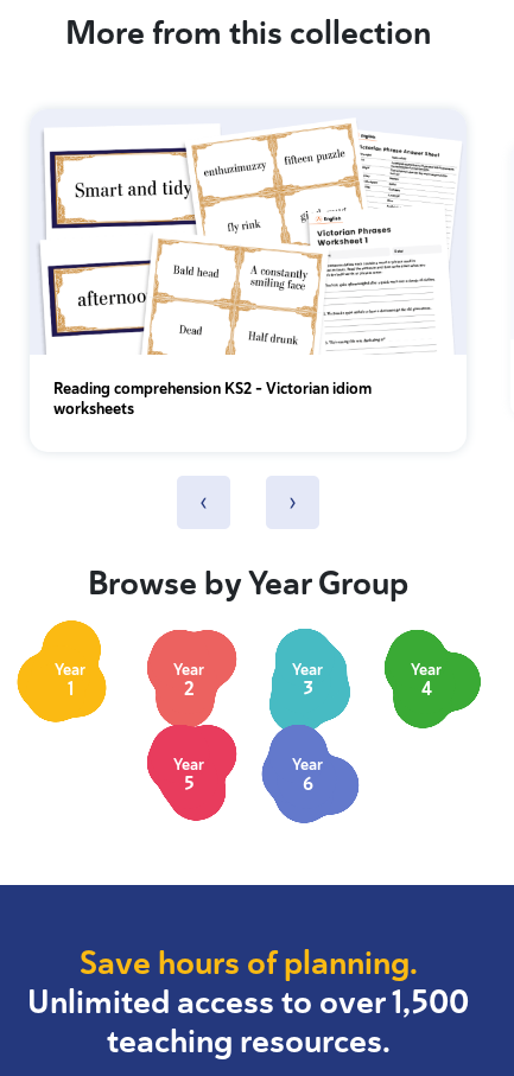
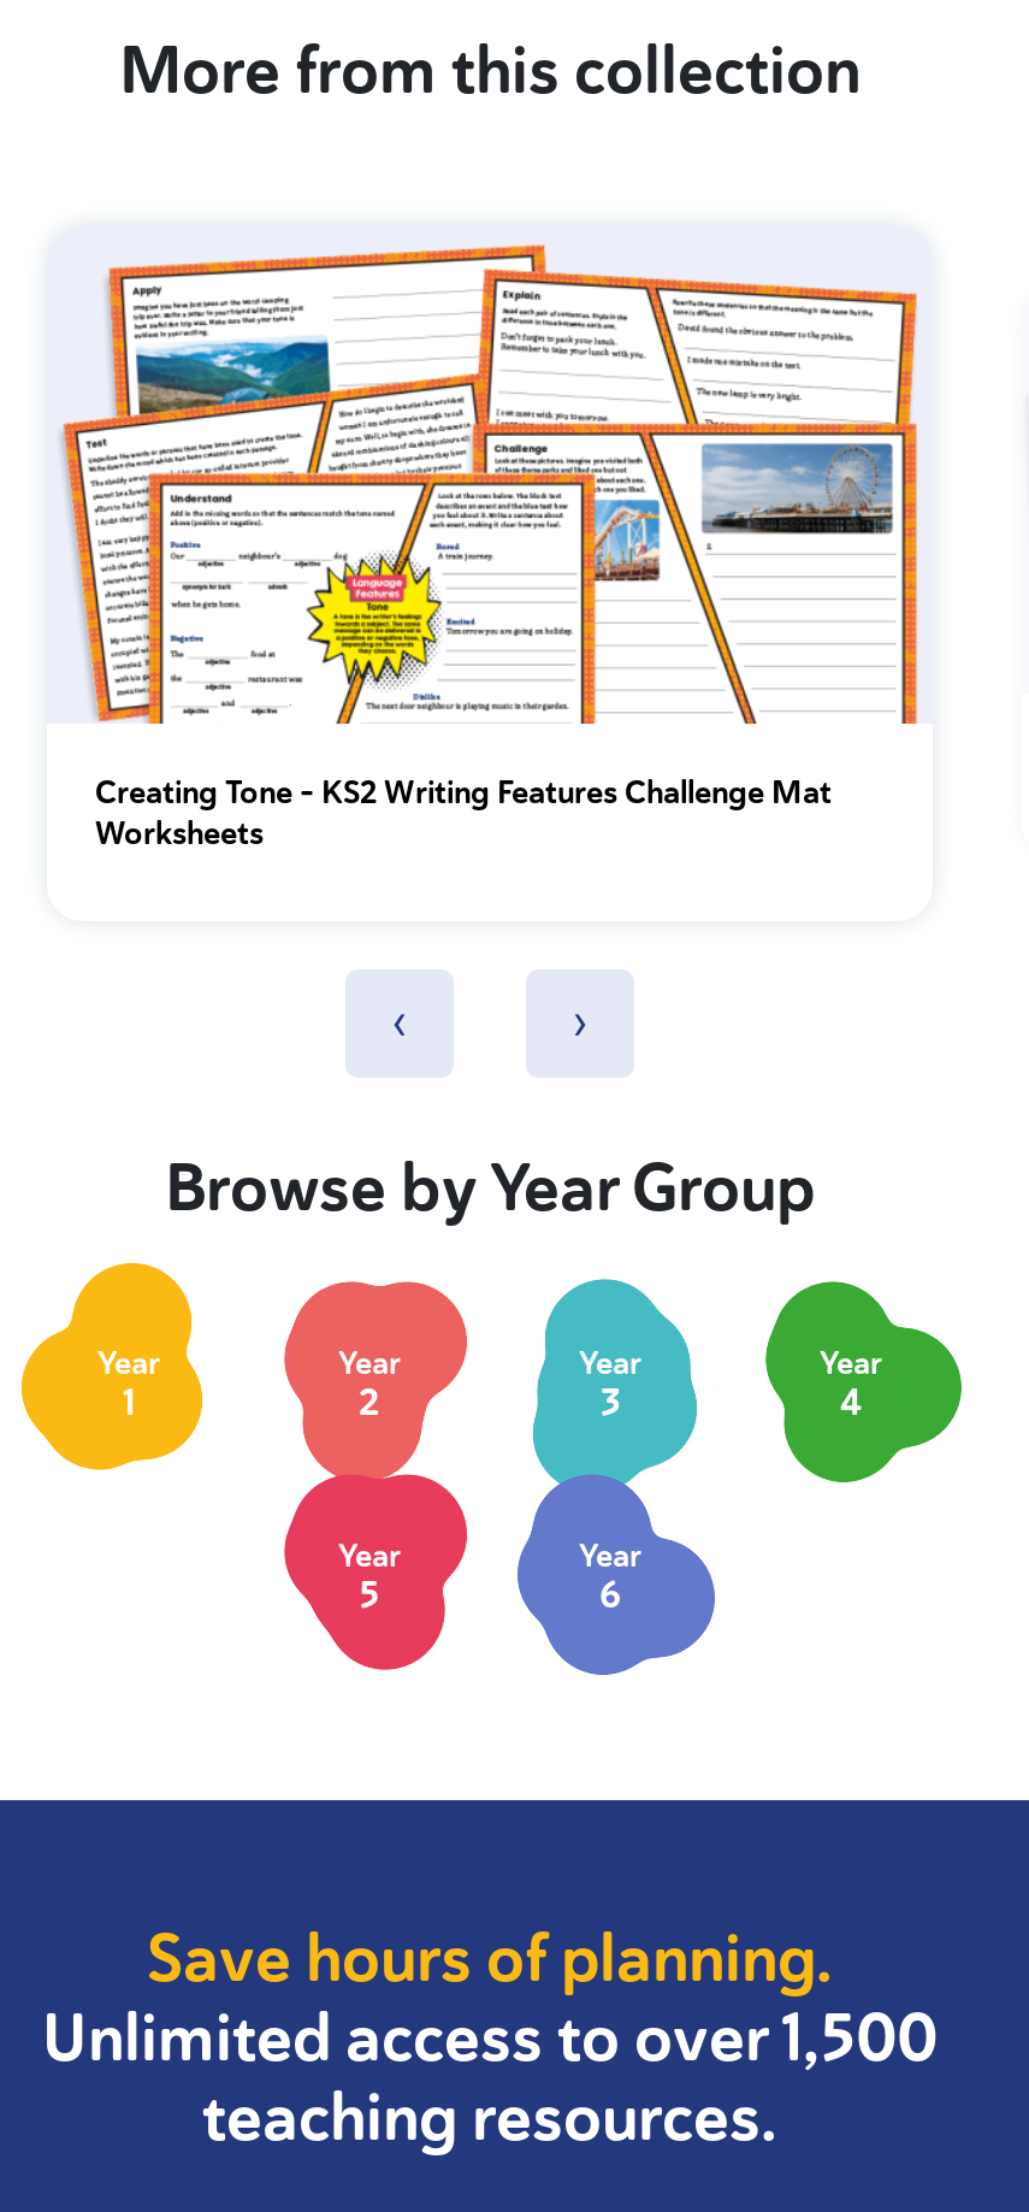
- [image]
- Reading comprehension KS2 – Victorian idiom
- worksheets
+ [image]
+ Creating Tone – KS2 Writing Features Challenge Mat
+ Worksheets
